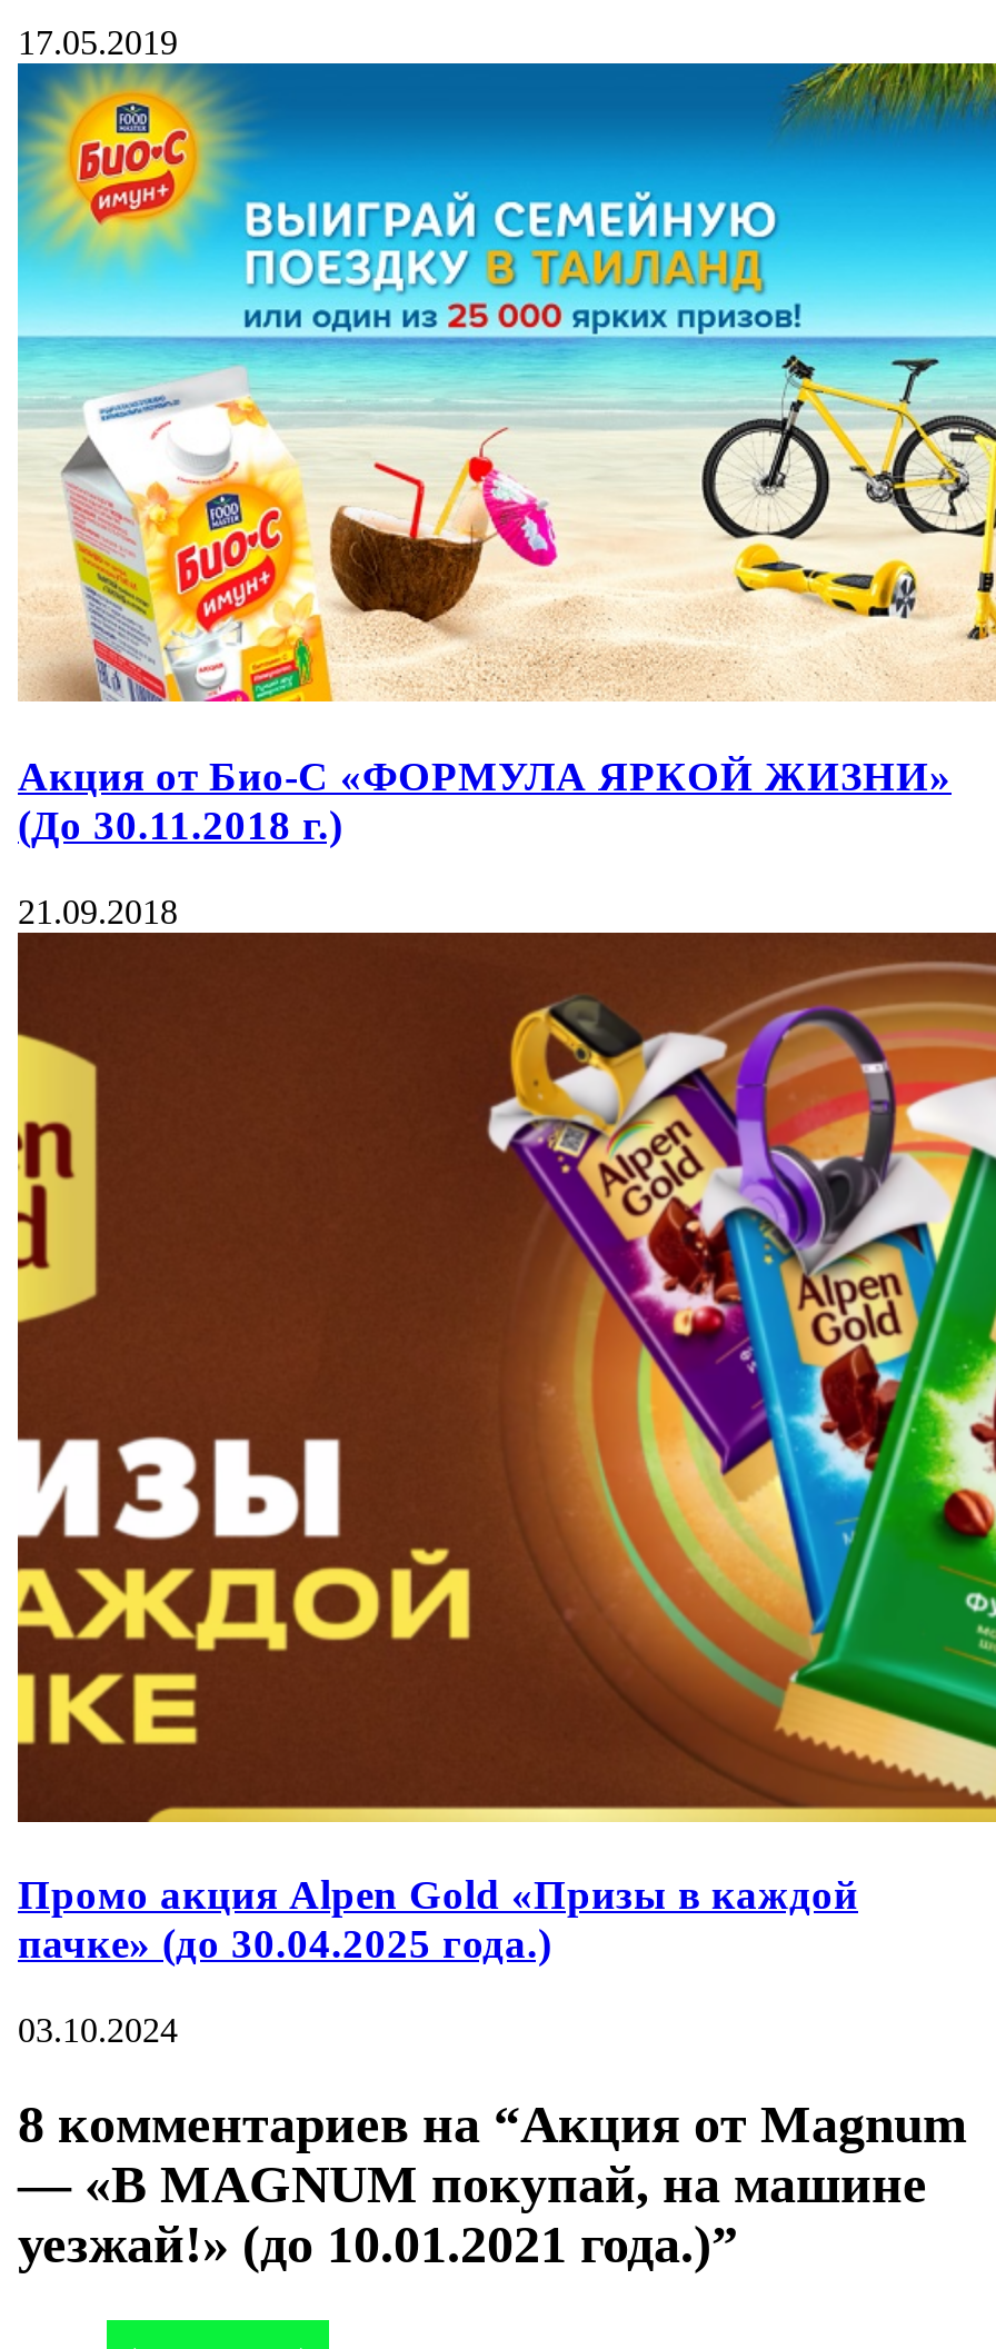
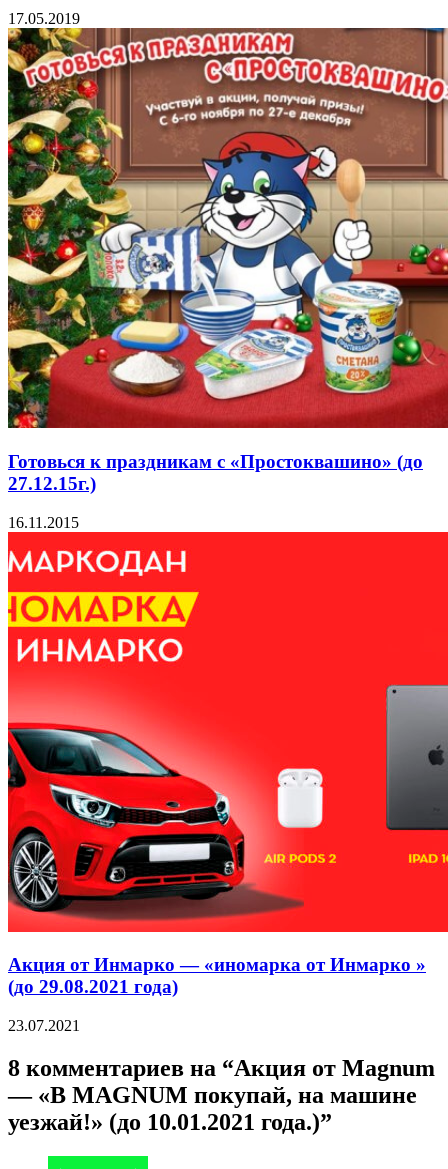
- [image]
- Акция от Био-С «ФОРМУЛА ЯРКОЙ ЖИЗНИ»
- (До 30.11.2018 г.)
+ [image]
+ Готовься к праздникам с «Простоквашино» (до
+ 27.12.15г.)

- 21.09.2018
+ 16.11.2015

- [image]
- Промо акция Alpen Gold «Призы в каждой
- пачке» (до 30.04.2025 года.)
+ [image]
+ Акция от Инмарко — «иномарка от Инмарко »
+ (до 29.08.2021 года)

- 03.10.2024
+ 23.07.2021
